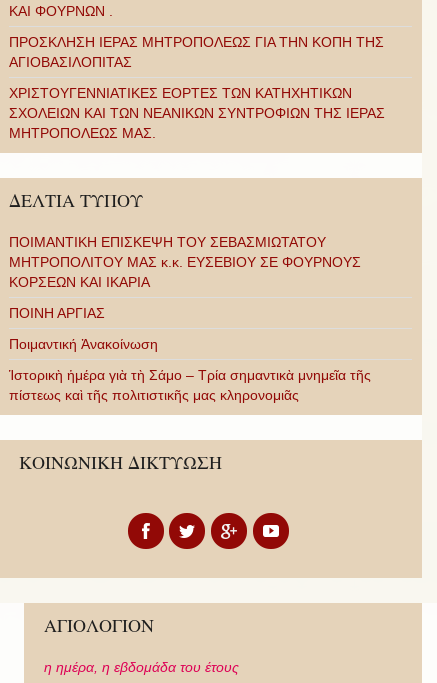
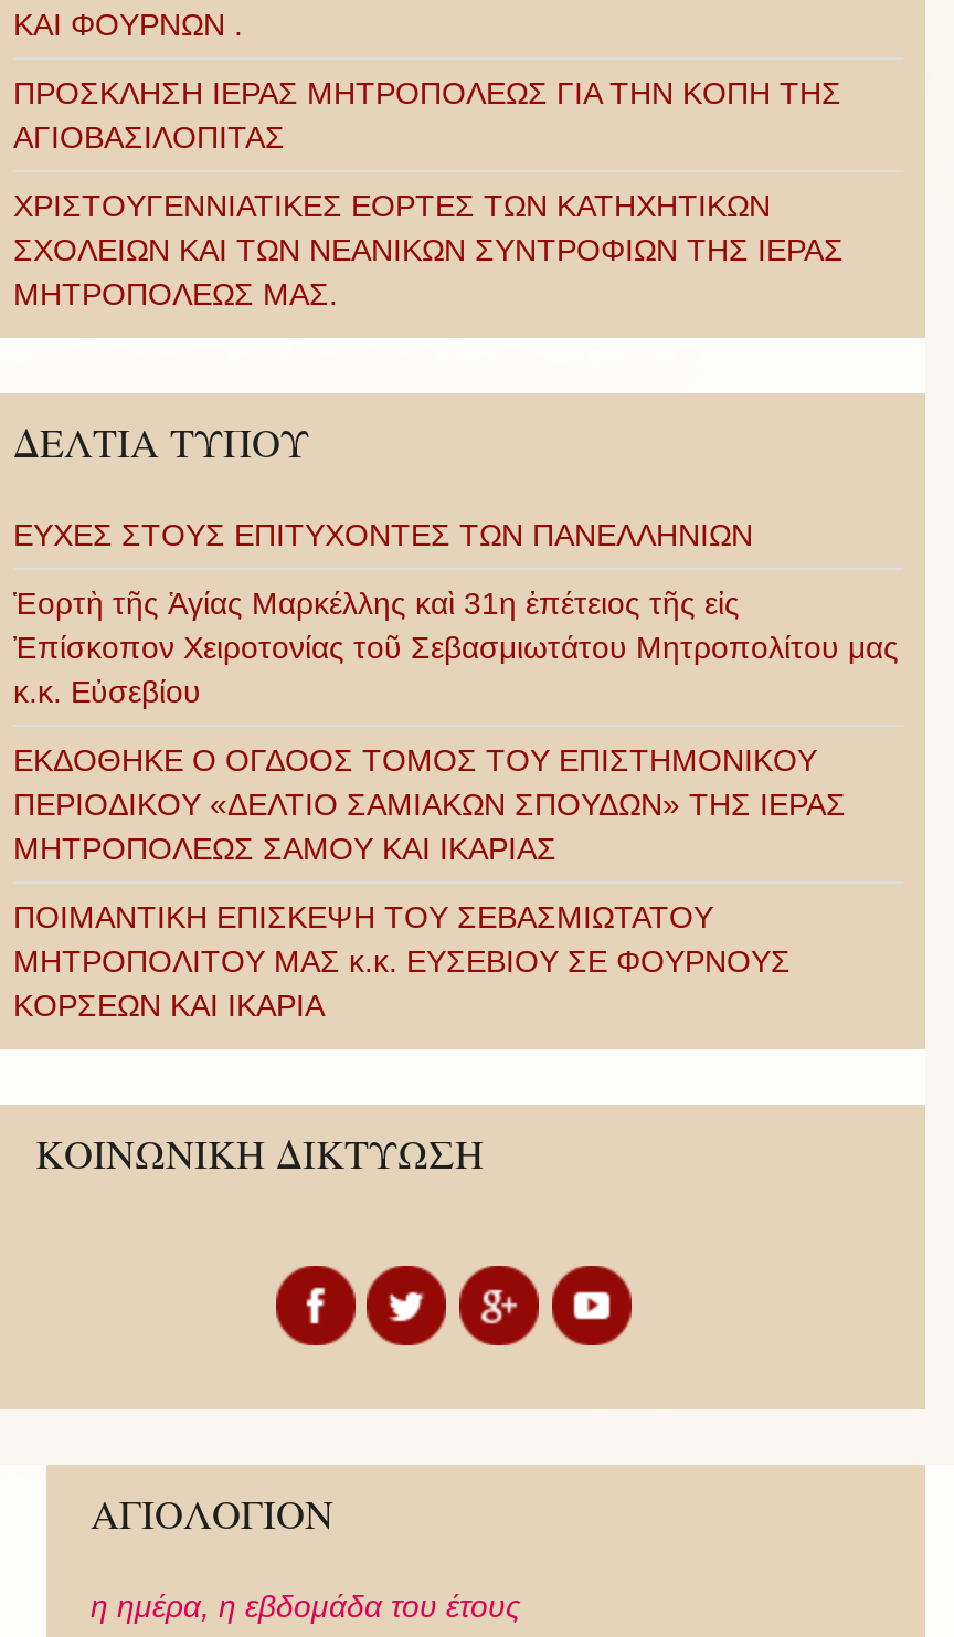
+ ΕΥΧΕΣ ΣΤΟΥΣ ΕΠΙΤΥΧΟΝΤΕΣ ΤΩΝ ΠΑΝΕΛΛΗΝΙΩΝ
+ Ἑορτὴ τῆς Ἁγίας Μαρκέλλης καὶ 31η ἐπέτειος τῆς εἰς
+ Ἐπίσκοπον Χειροτονίας τοῦ Σεβασμιωτάτου Μητροπολίτου μας
+ κ.κ. Εὐσεβίου
+ ΕΚΔΟΘΗΚΕ Ο ΟΓΔΟΟΣ ΤΟΜΟΣ ΤΟΥ ΕΠΙΣΤΗΜΟΝΙΚΟΥ
+ ΠΕΡΙΟΔΙΚΟΥ «ΔΕΛΤΙΟ ΣΑΜΙΑΚΩΝ ΣΠΟΥΔΩΝ» ΤΗΣ ΙΕΡΑΣ
+ ΜΗΤΡΟΠΟΛΕΩΣ ΣΑΜΟΥ ΚΑΙ ΙΚΑΡΙΑΣ

moved down: ΠΟΙΜΑΝΤΙΚΗ ΕΠΙΣΚΕΨΗ ΤΟΥ ΣΕΒΑΣΜΙΩΤΑΤΟΥ | ΜΗΤΡΟΠΟΛΙΤΟΥ ΜΑΣ κ.κ. ΕΥΣΕΒΙΟΥ ΣΕ ΦΟΥΡΝΟΥΣ | ΚΟΡΣΕΩΝ ΚΑΙ ΙΚΑΡΙΑ

- ΠΟΙΝΗ ΑΡΓΙΑΣ
- Ποιμαντική Ἀνακοίνωση
- Ἱστορικὴ ἡμέρα γιὰ τὴ Σάμο – Τρία σημαντικὰ μνημεῖα τῆς
- πίστεως καὶ τῆς πολιτιστικῆς μας κληρονομιᾶς
